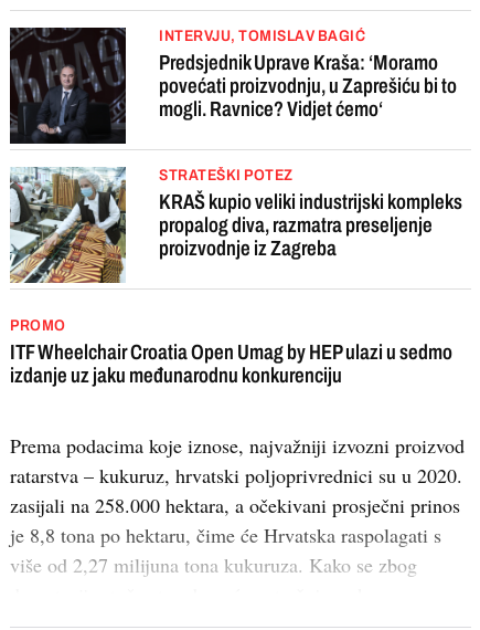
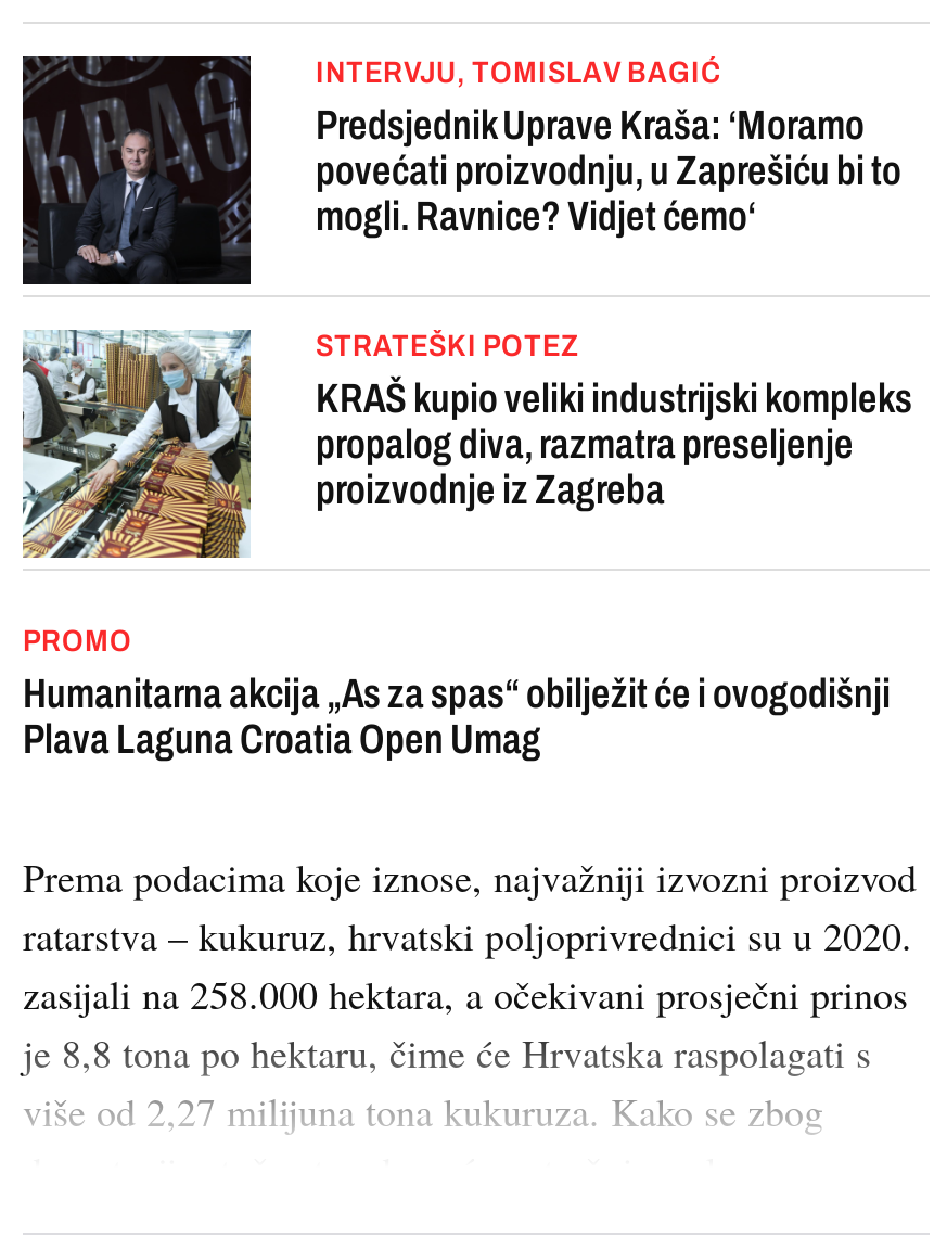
- ITF Wheelchair Croatia Open Umag by HEP ulazi u sedmo
- izdanje uz jaku međunarodnu konkurenciju
+ Humanitarna akcija „As za spas“ obilježit će i ovogodišnji
+ Plava Laguna Croatia Open Umag
